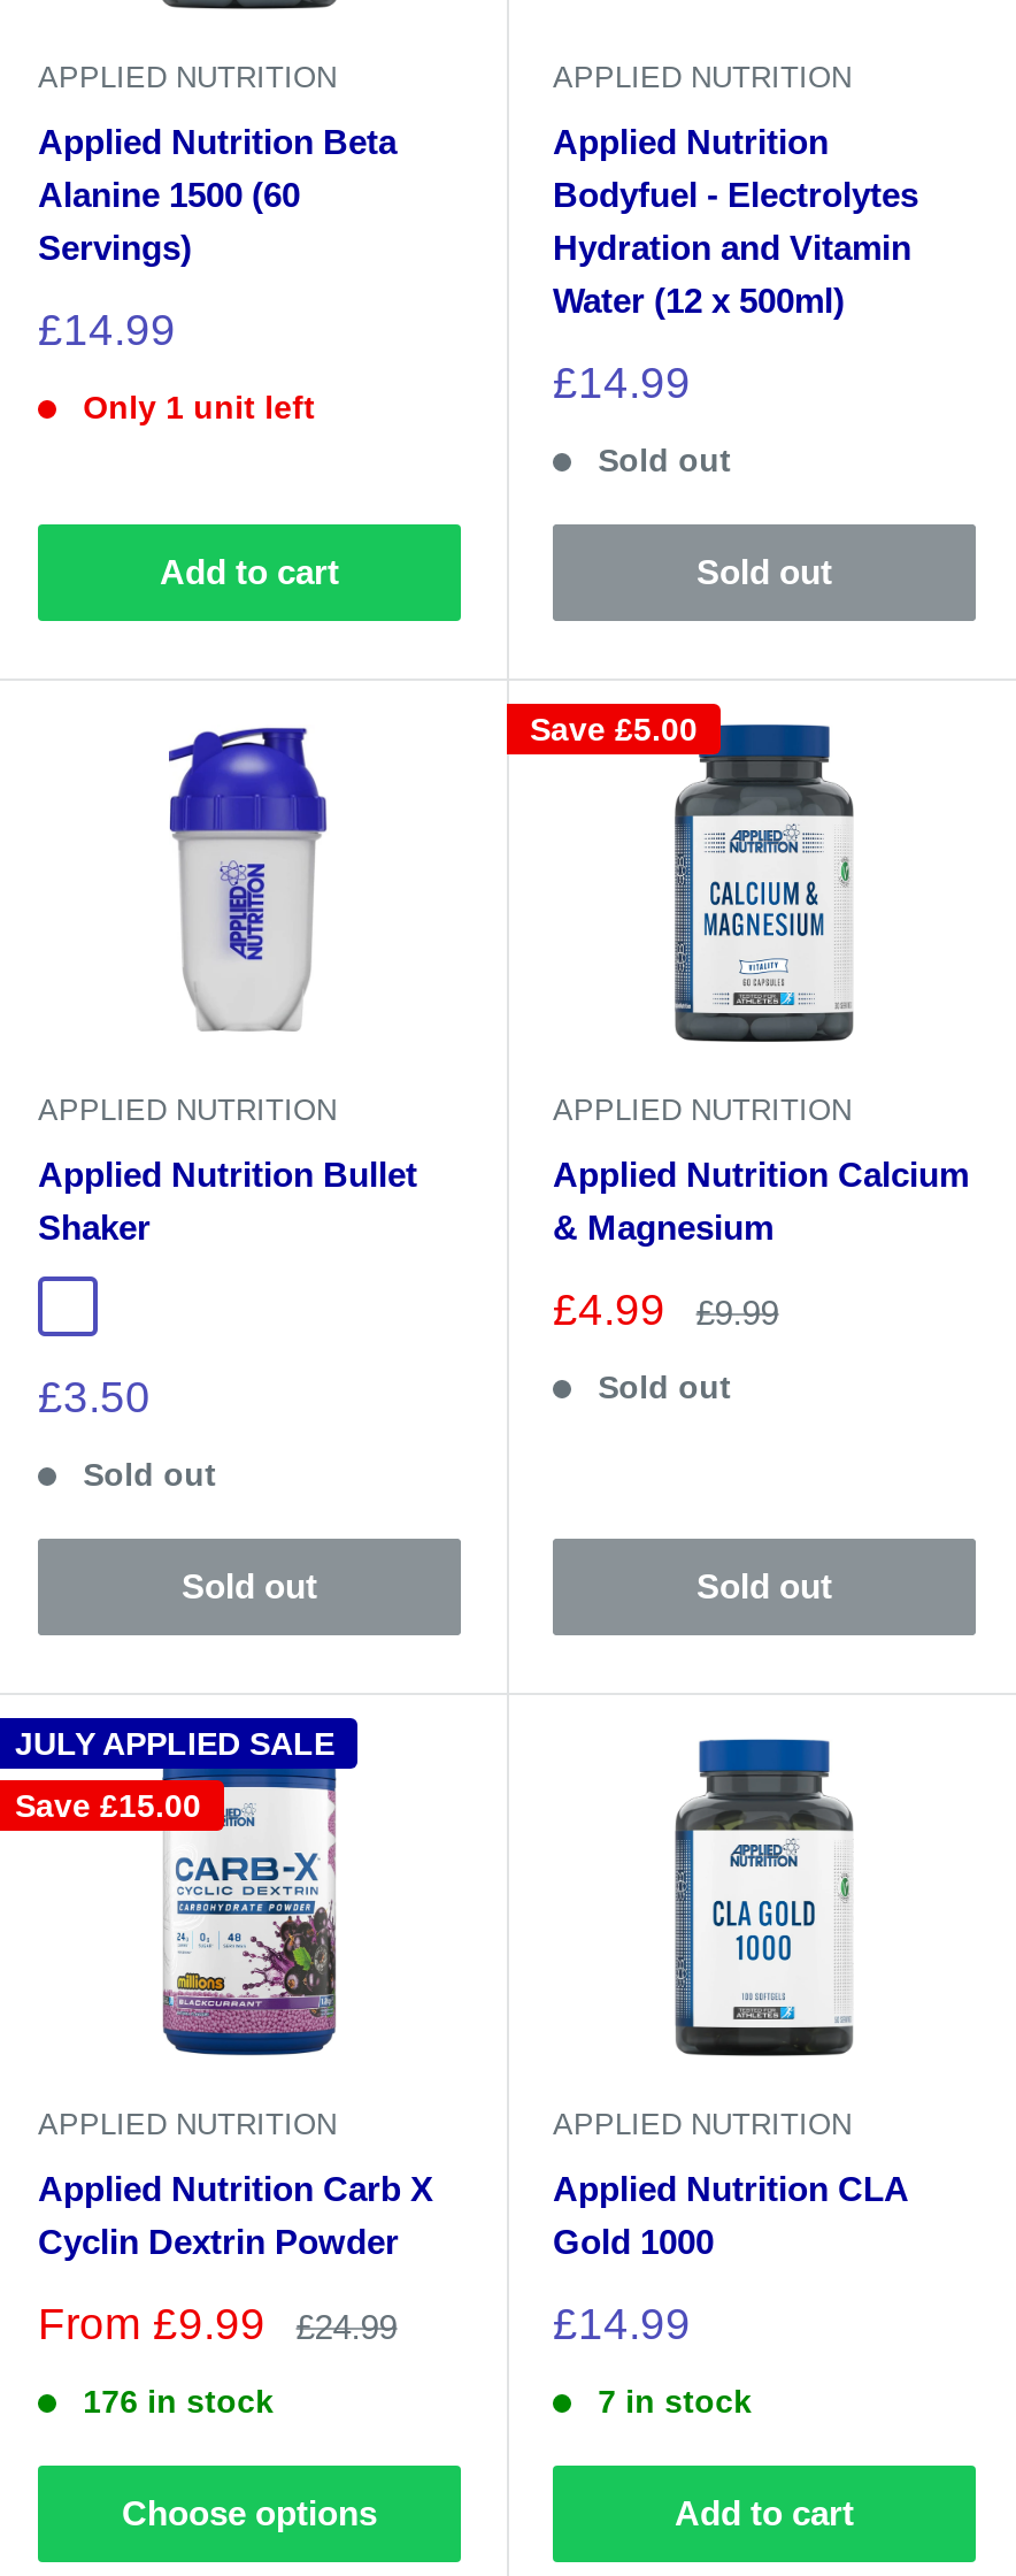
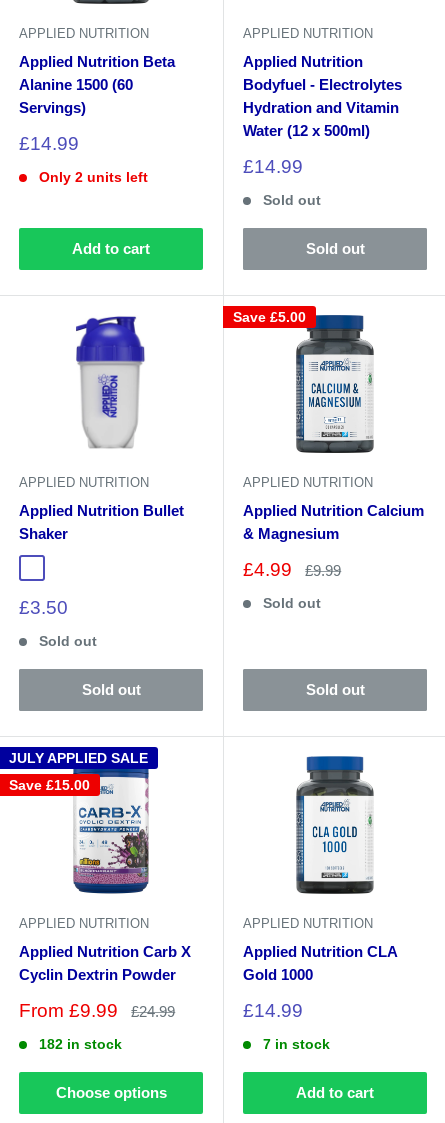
- Only 1 unit left
+ Only 2 units left

- 176 in stock
+ 182 in stock
